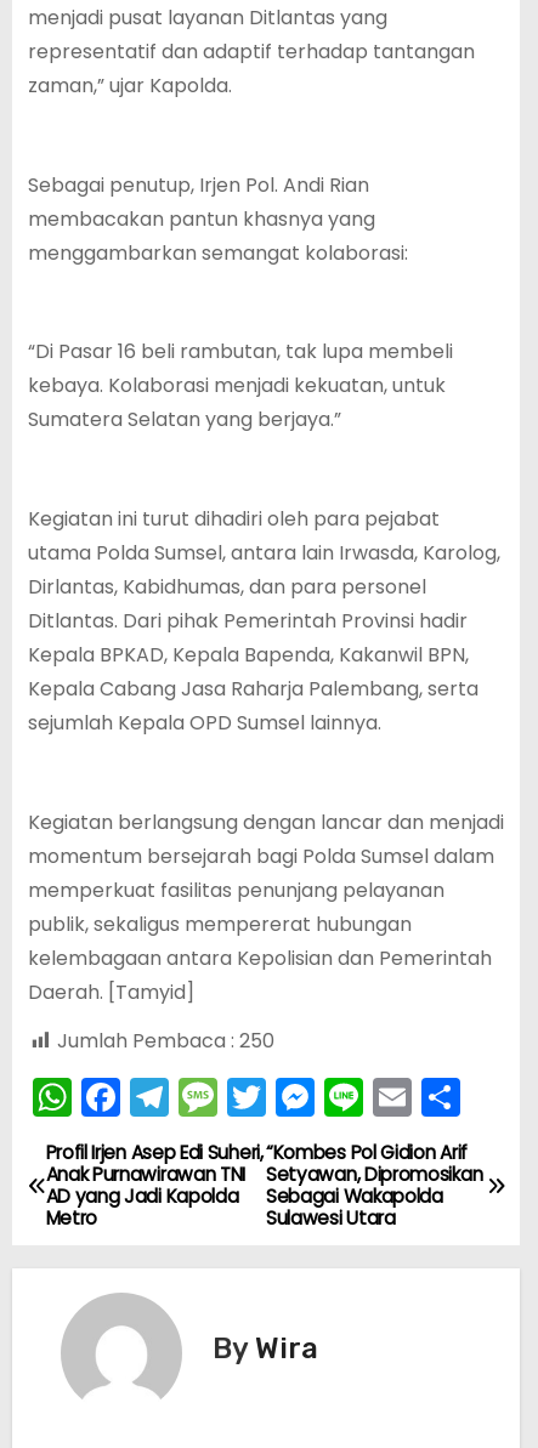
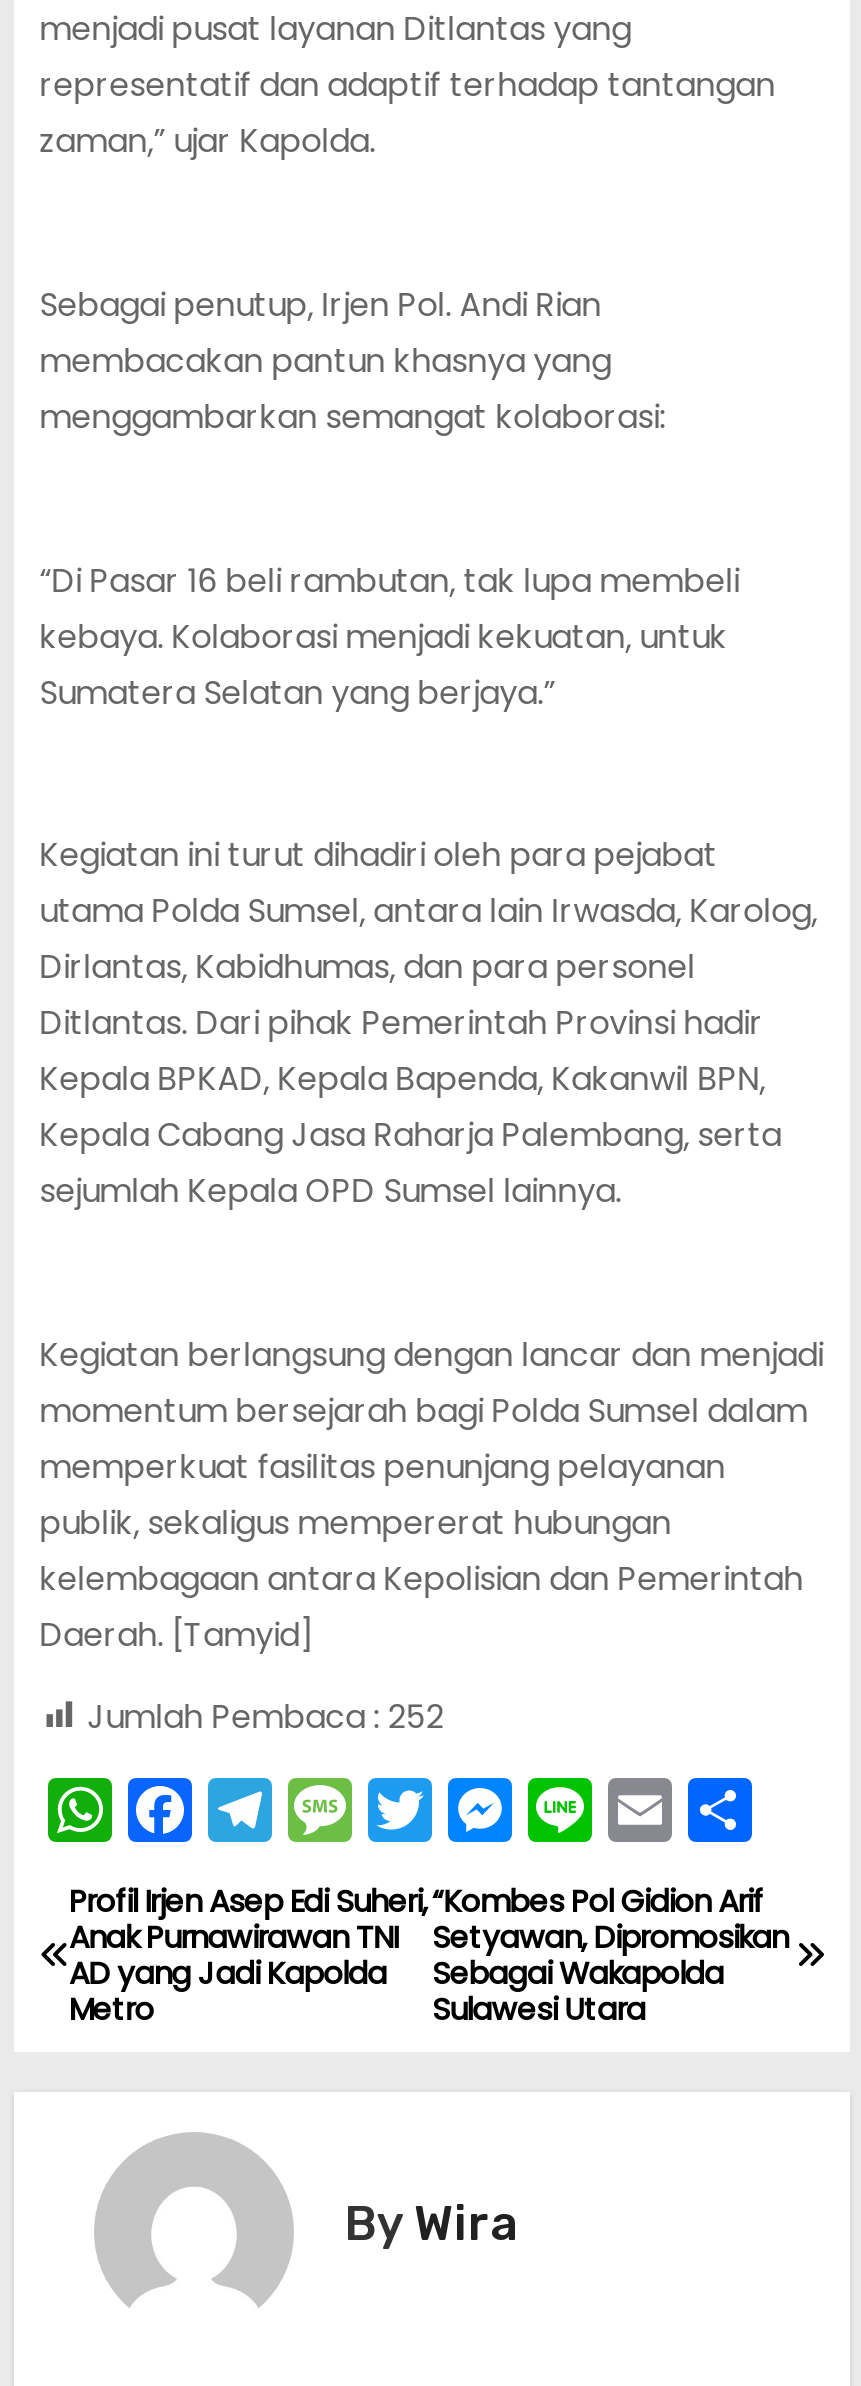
- Jumlah Pembaca : 250
+ Jumlah Pembaca : 252
